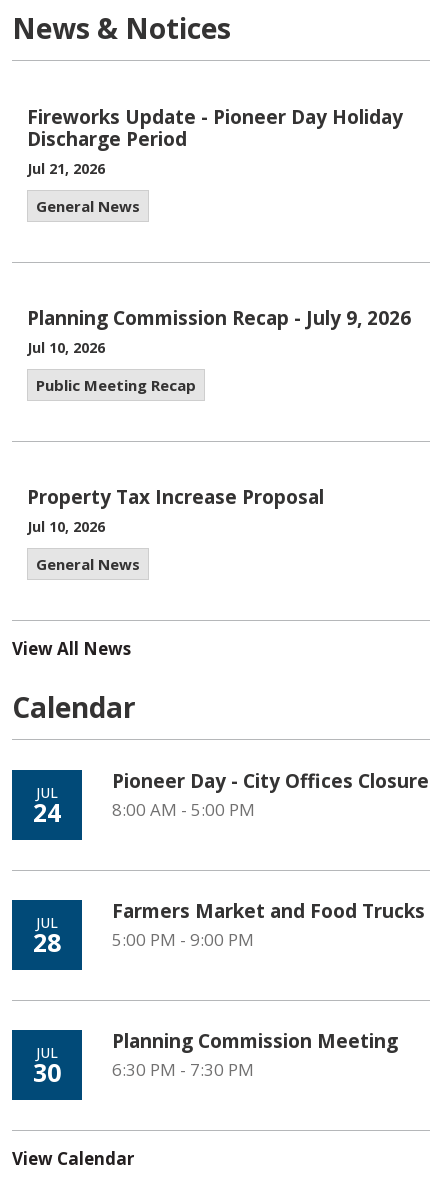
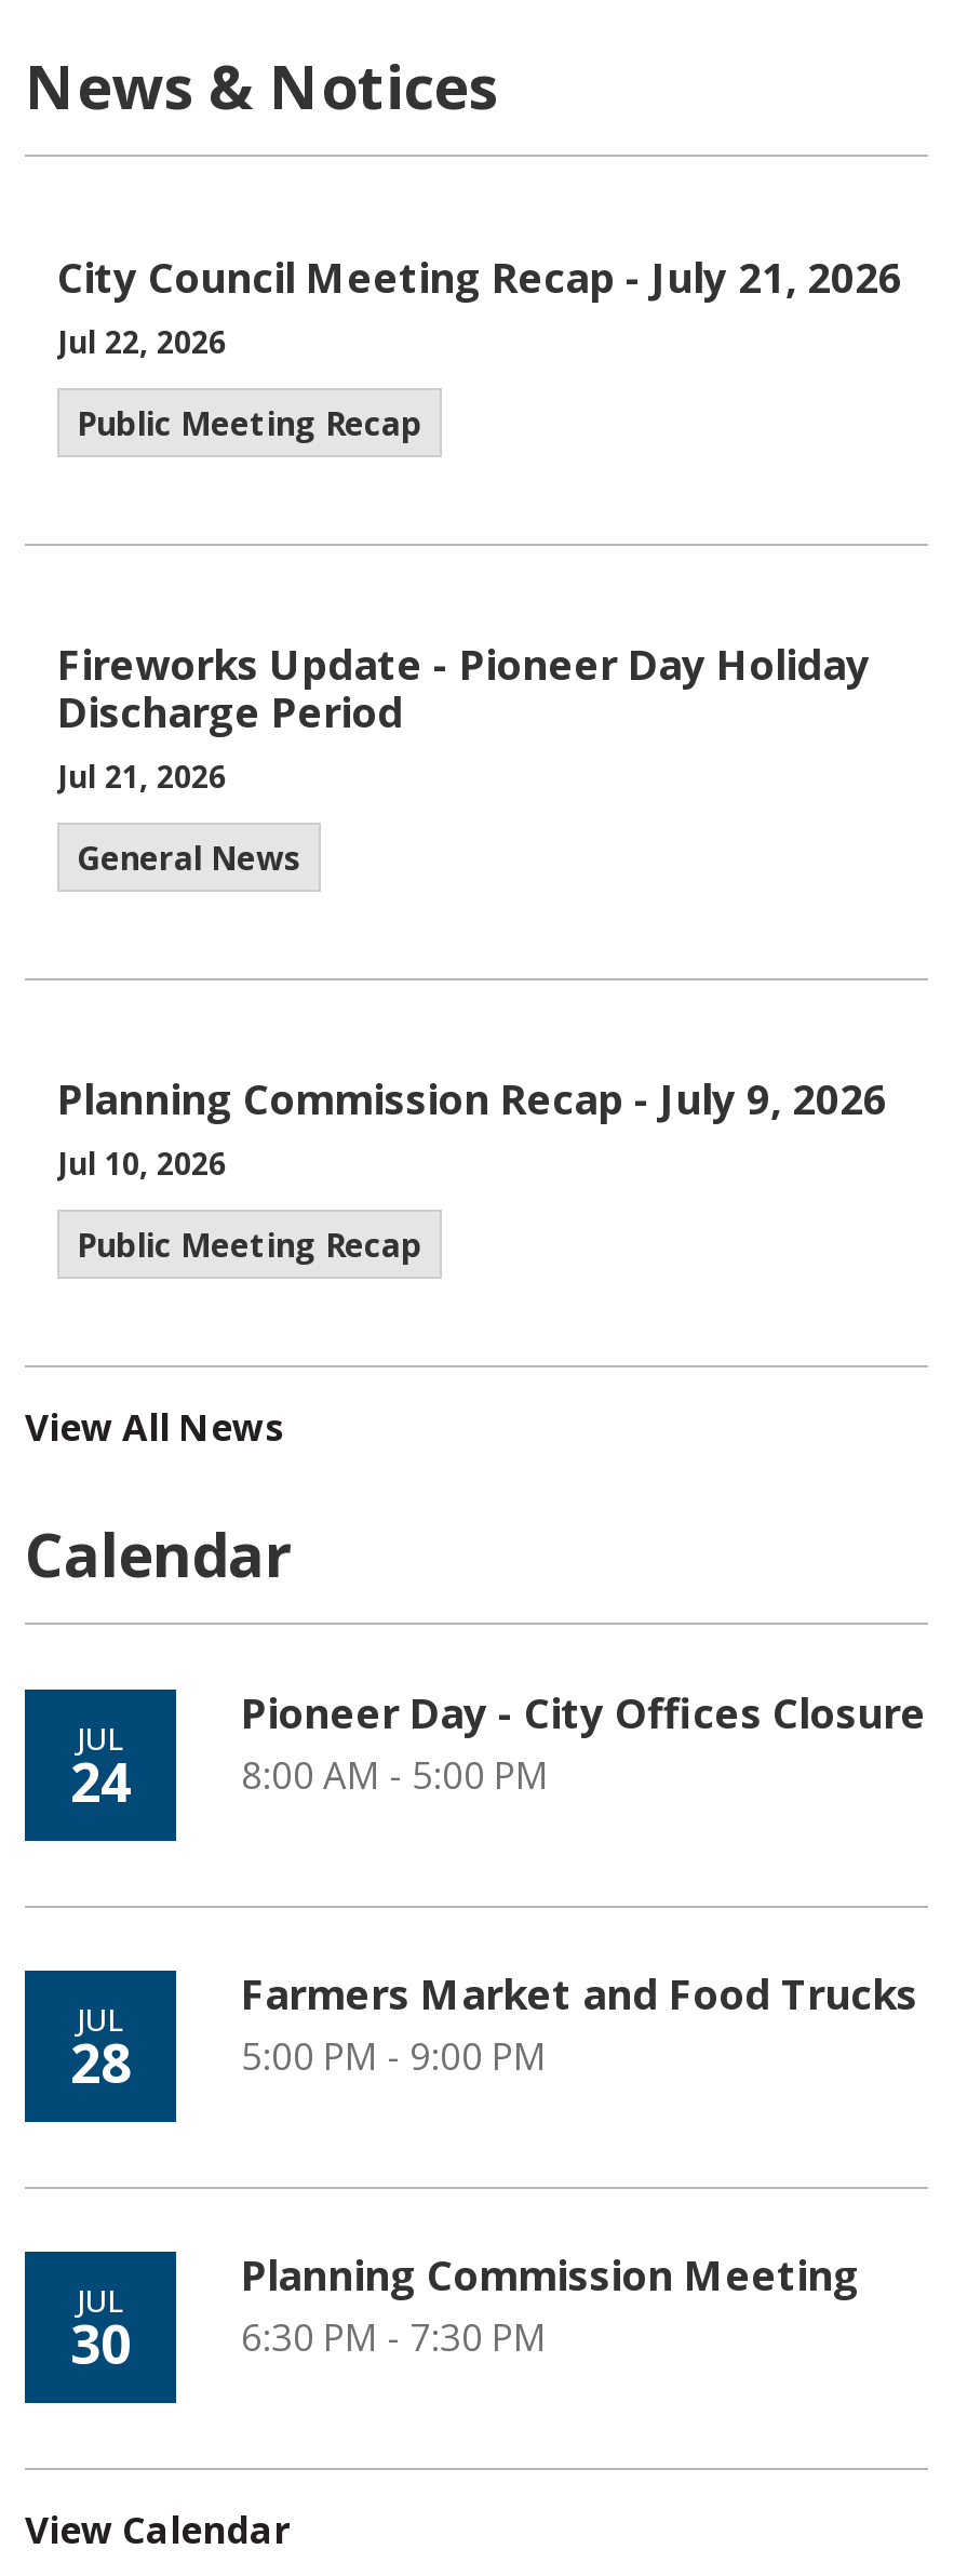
+ City Council Meeting Recap - July 21, 2026
+ Jul 22, 2026
+ Public Meeting Recap

moved down: Fireworks Update - Pioneer Day Holiday | Discharge Period | Jul 21, 2026 | General News | Planning Commission Recap - July 9, 2026 | Jul 10, 2026 | Public Meeting Recap

- Property Tax Increase Proposal
- Jul 10, 2026
- General News
